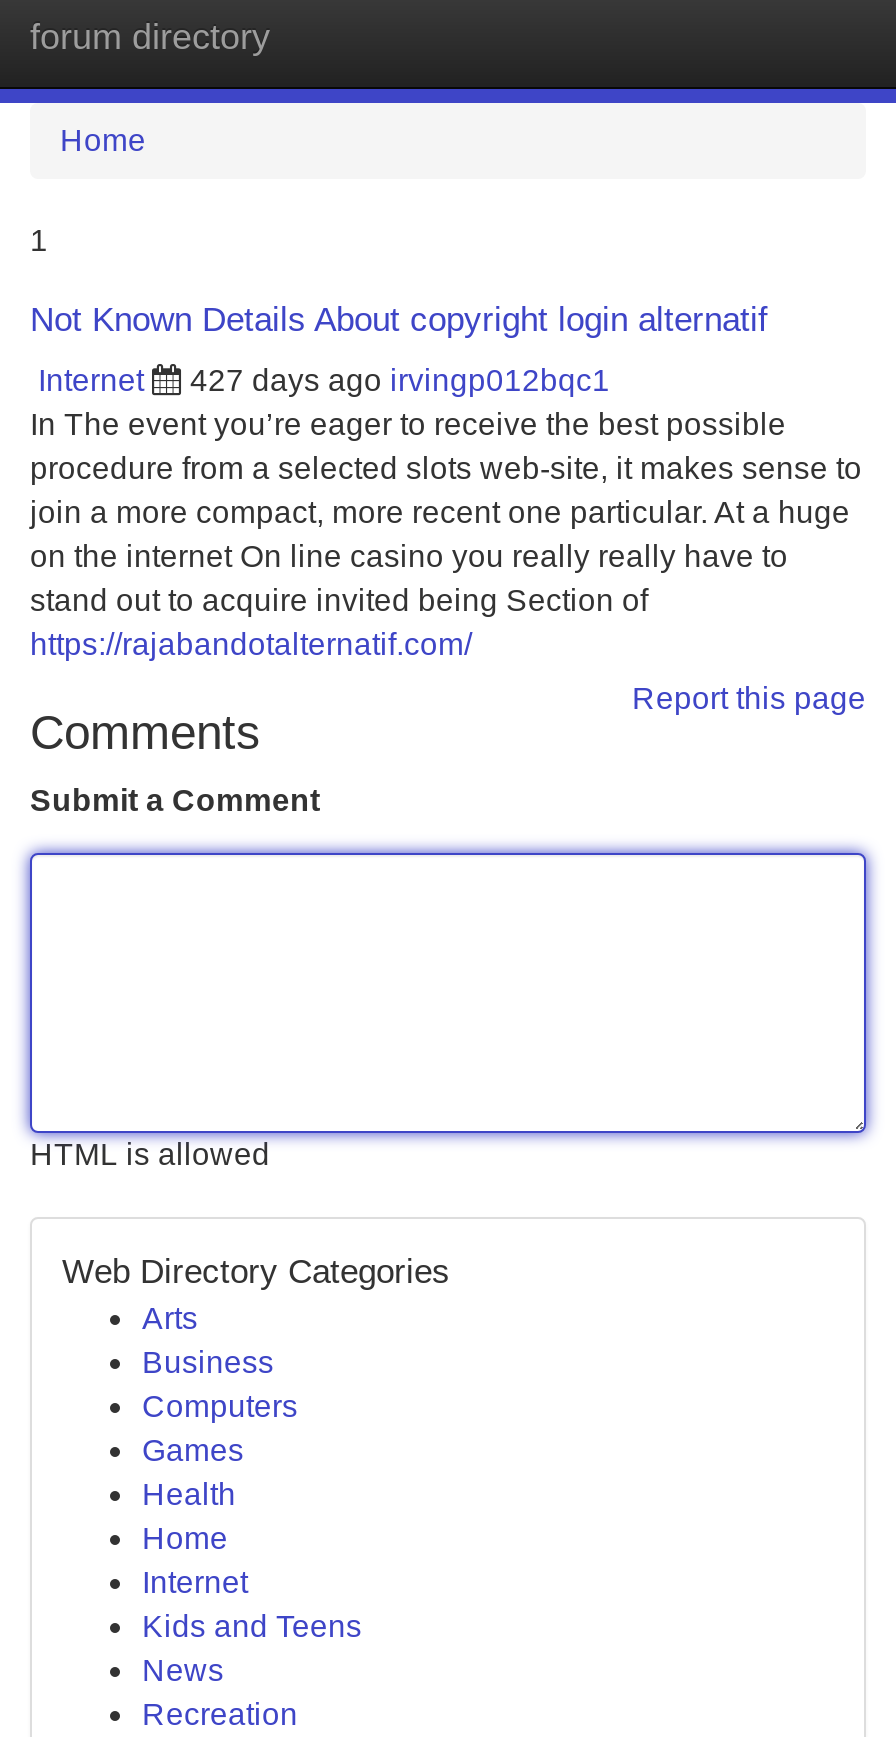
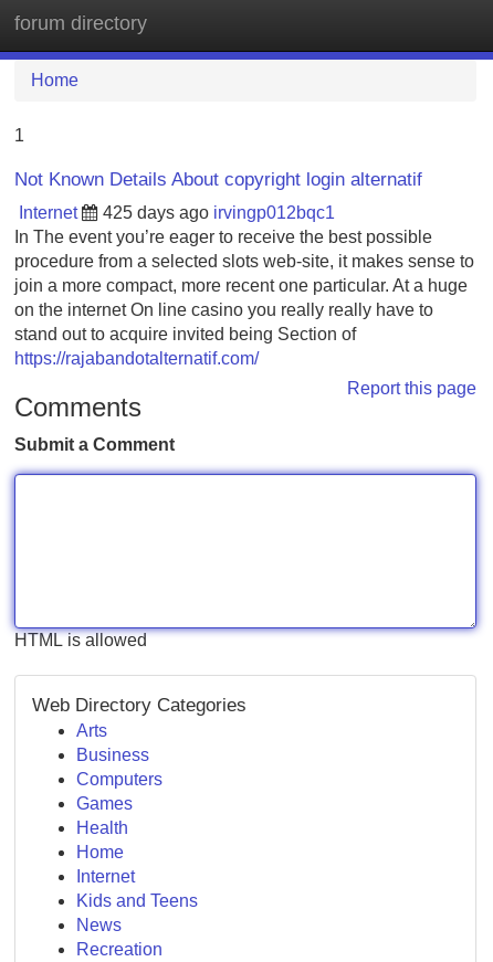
- 427 days ago irvingp012bqc1
+ 425 days ago irvingp012bqc1
